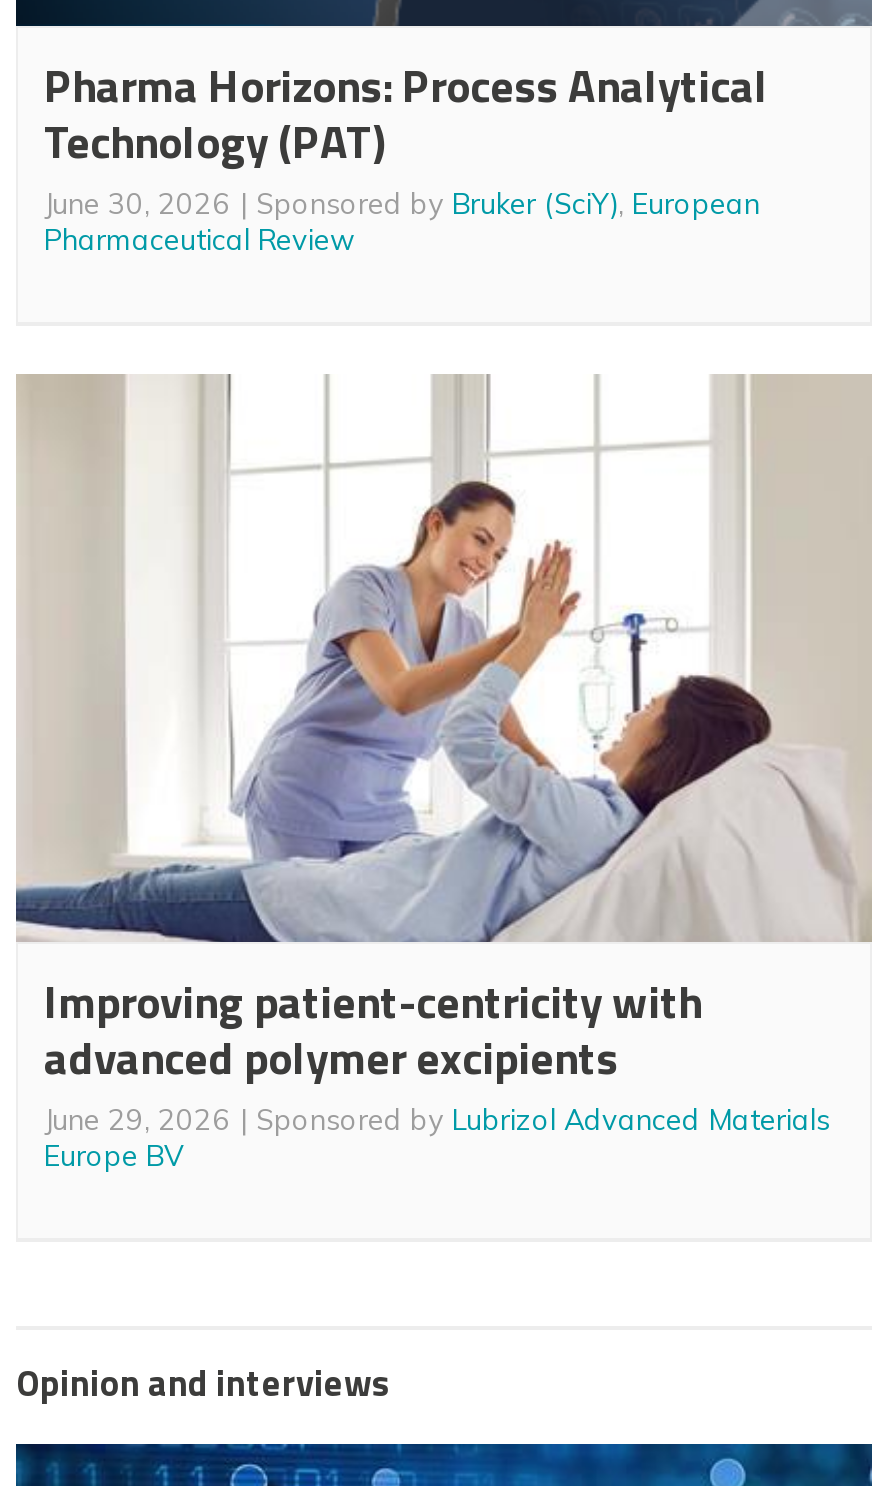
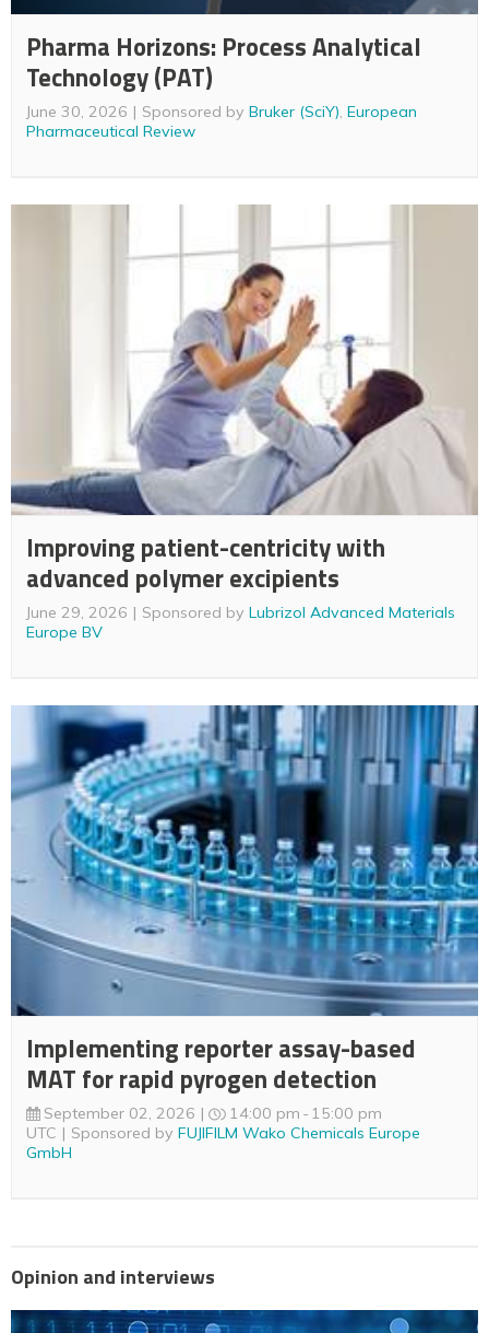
+ [image]
+ Implementing reporter assay-based
+ MAT for rapid pyrogen detection
+ September 02, 2026
+ 14:00 pm 15:00 pm
+ UTC
+ Sponsored by FUJIFILM Wako Chemicals Europe
+ GmbH
